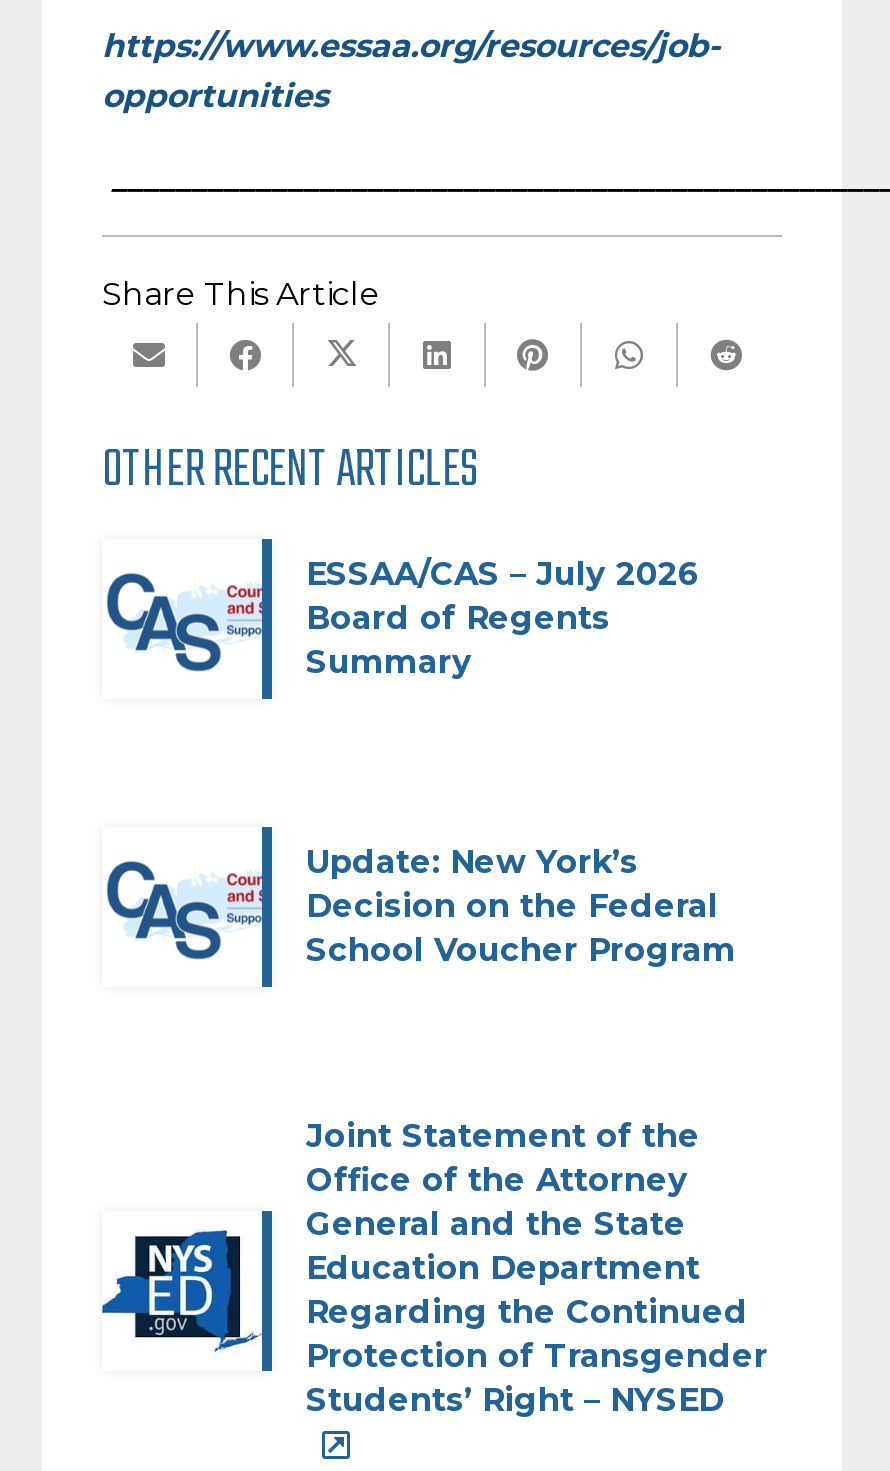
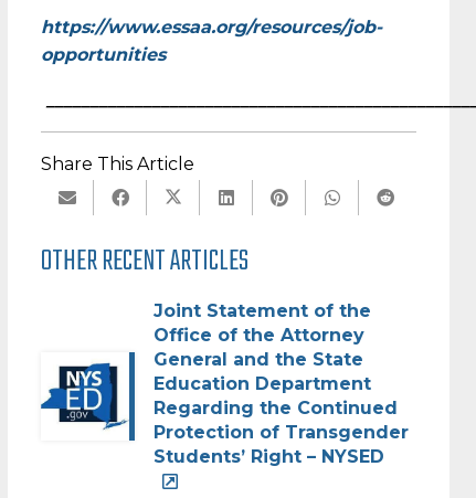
- [image]
- ESSAA/CAS – July 2026
- Board of Regents
- Summary

- [image]
- Update: New York’s
- Decision on the Federal
- School Voucher Program
